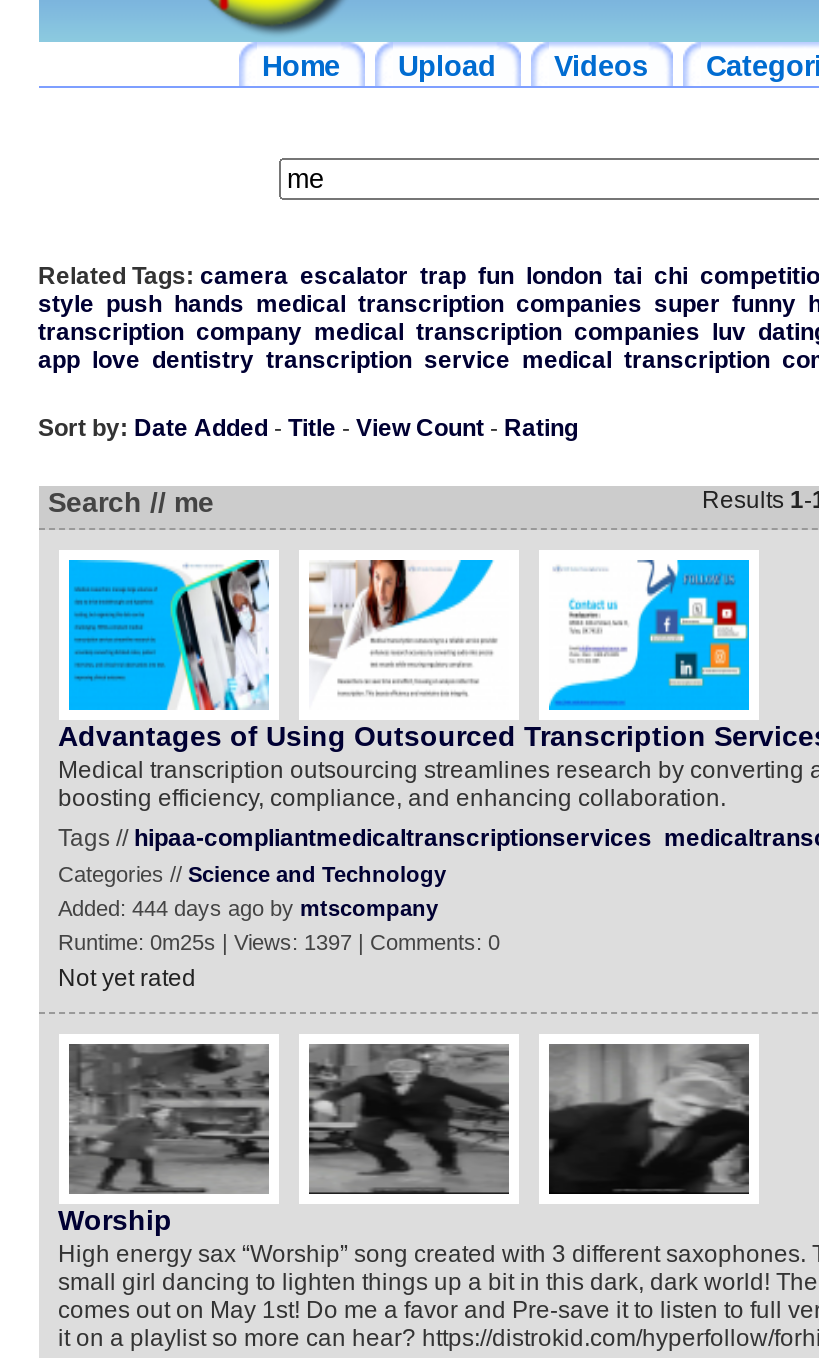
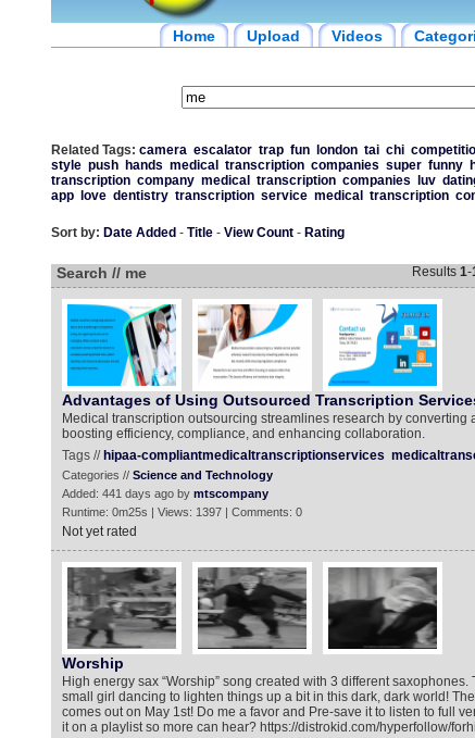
- Added: 444 days ago by mtscompany
+ Added: 441 days ago by mtscompany
